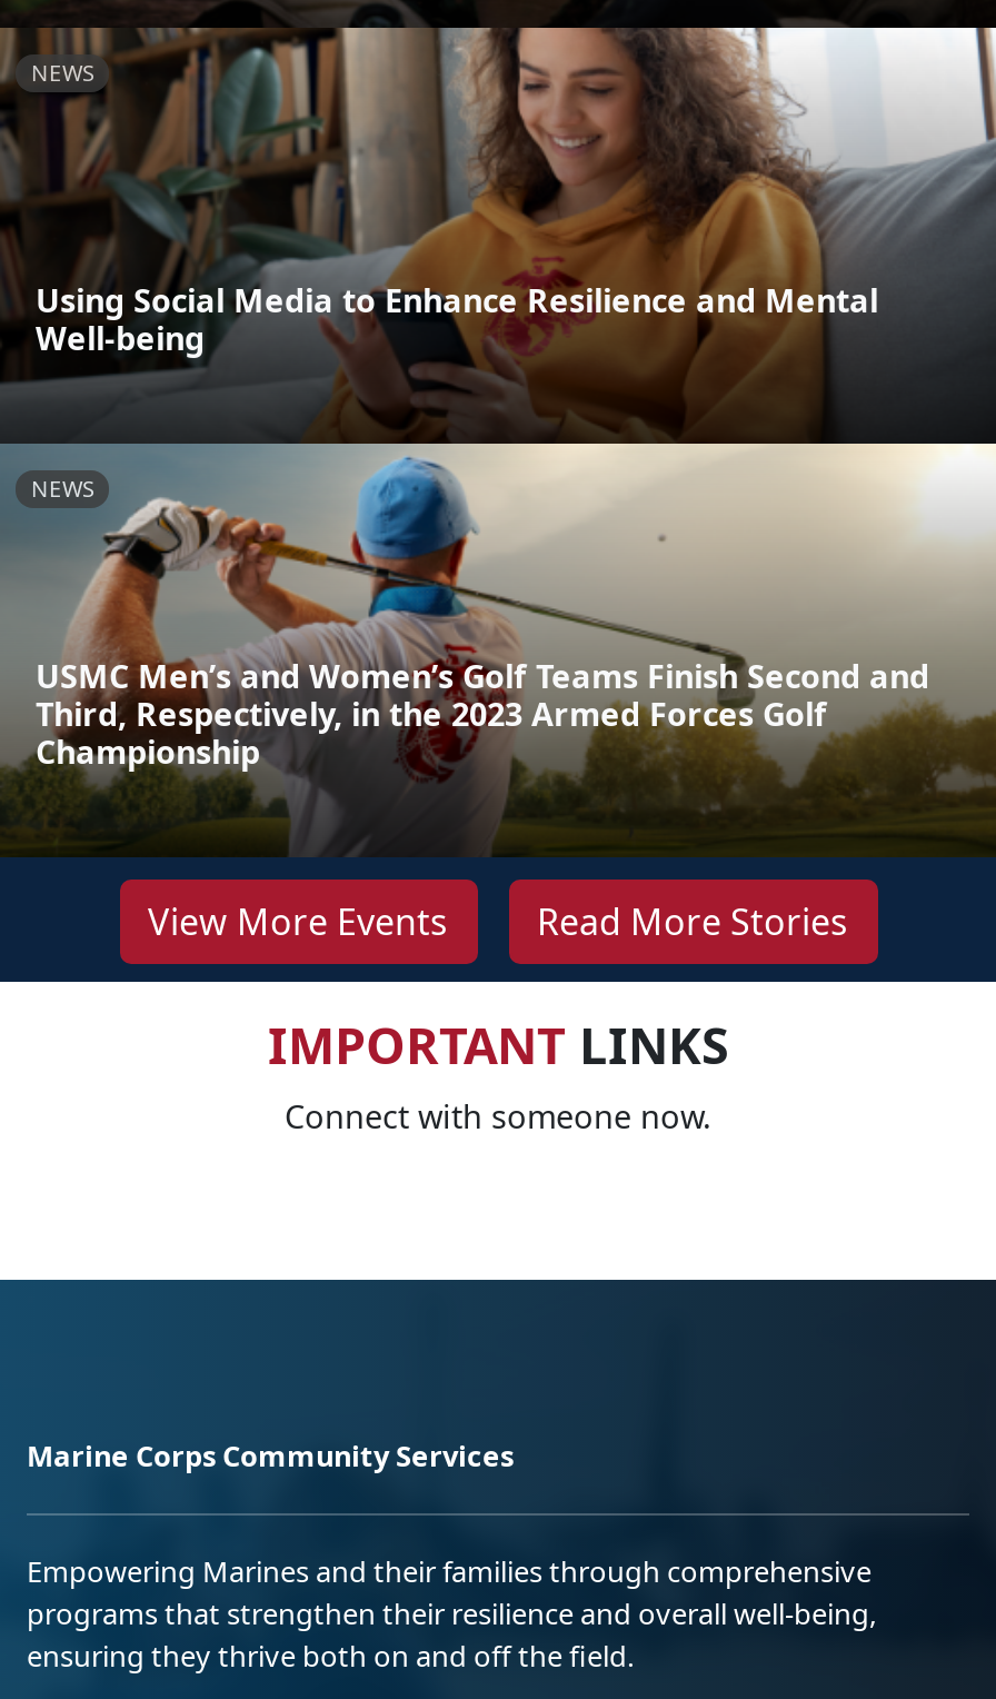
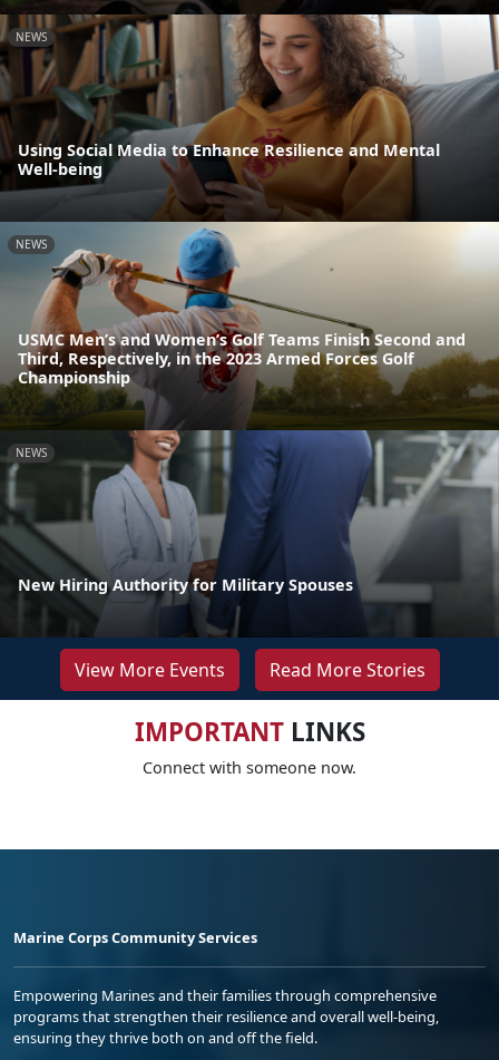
+ [image]
+ NEWS

+ New Hiring Authority for Military Spouses
